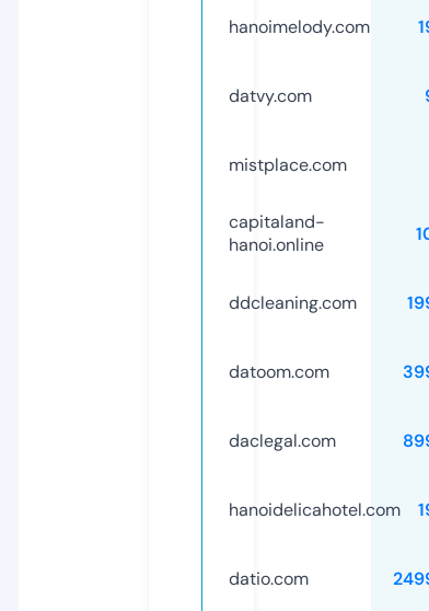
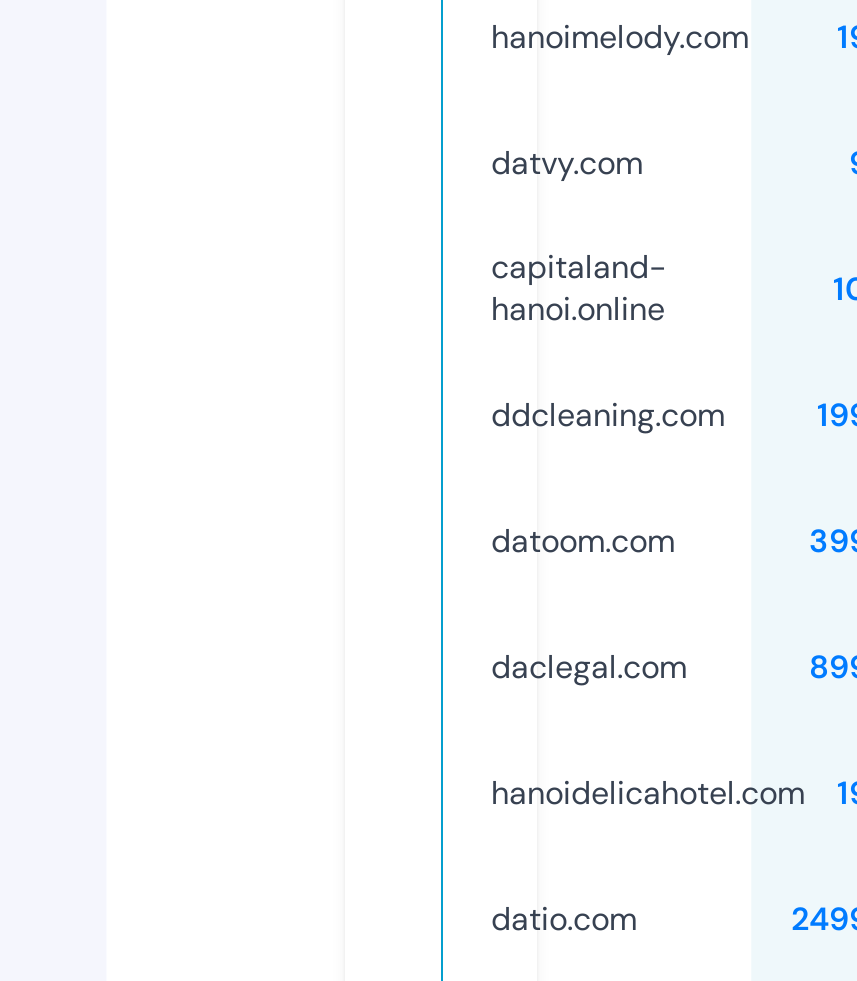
- mistplace.com
